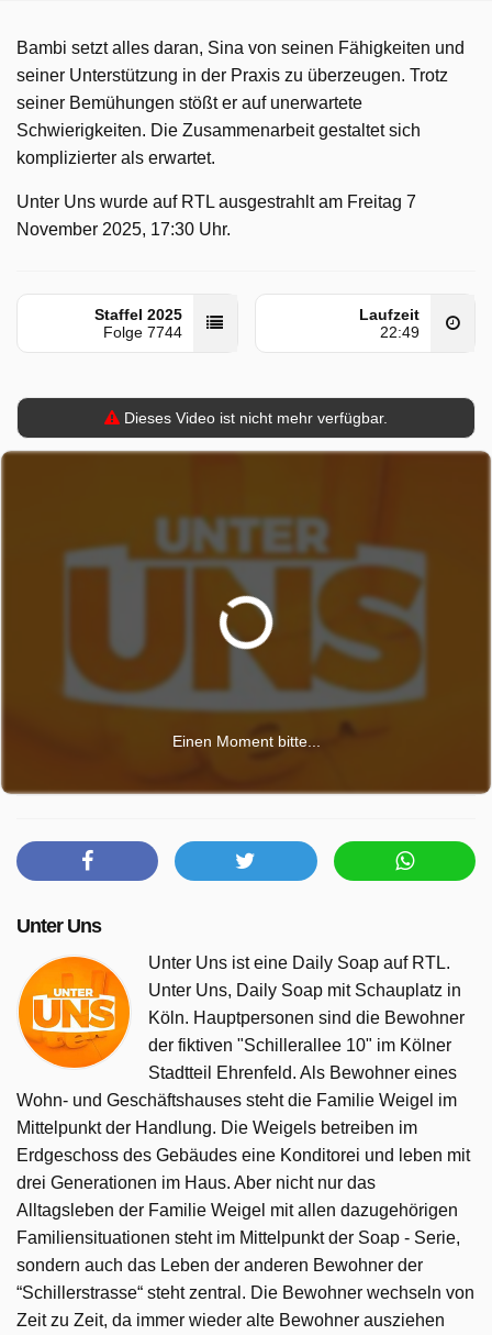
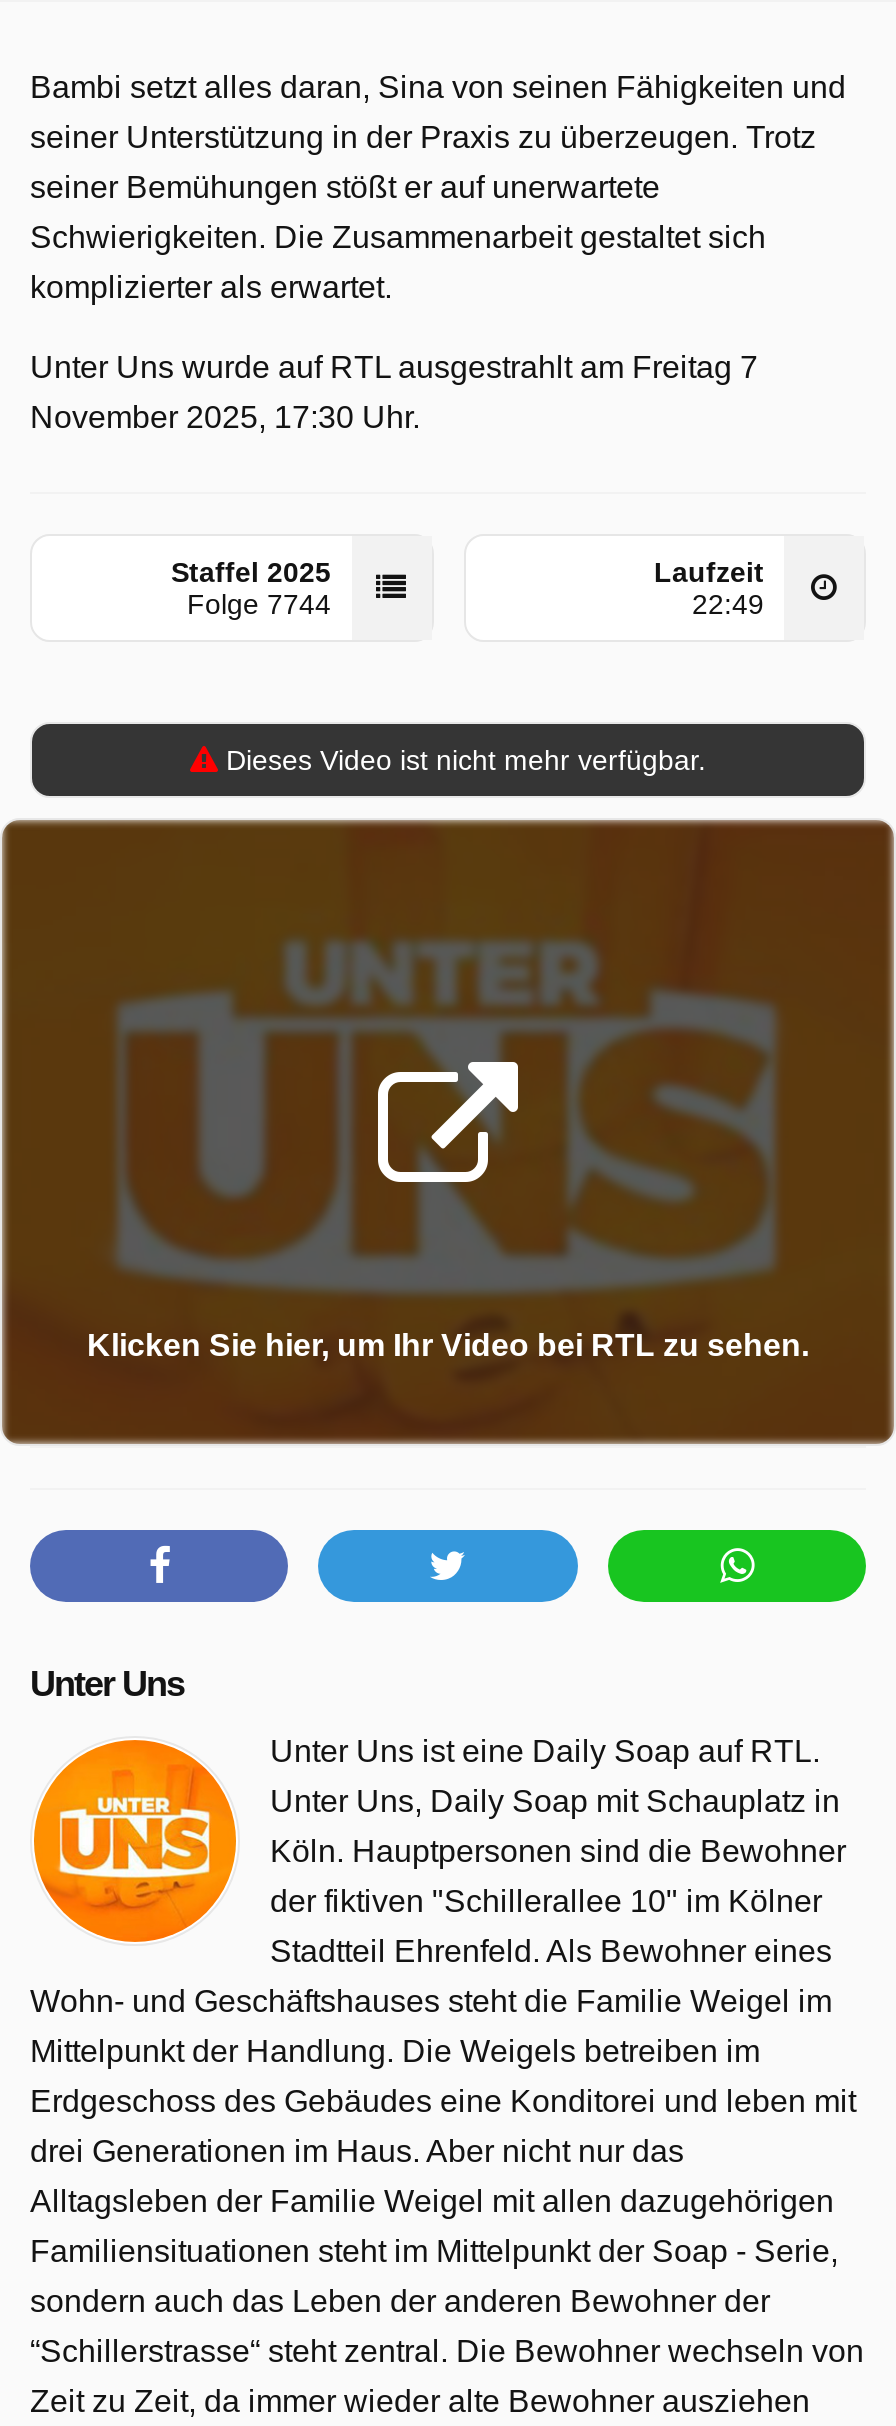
- [image]
+ [image]

- Einen Moment bitte...
+ Klicken Sie hier, um Ihr Video bei RTL zu sehen.
